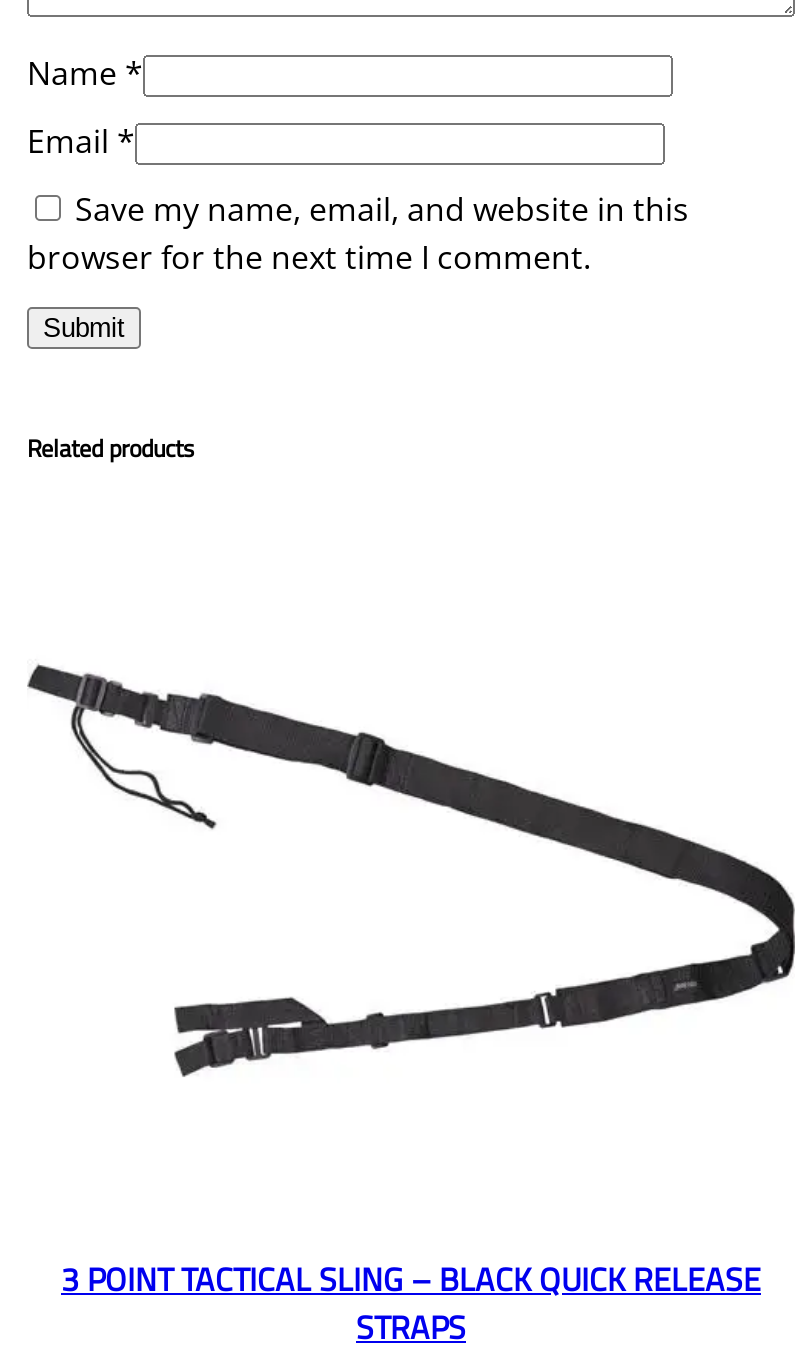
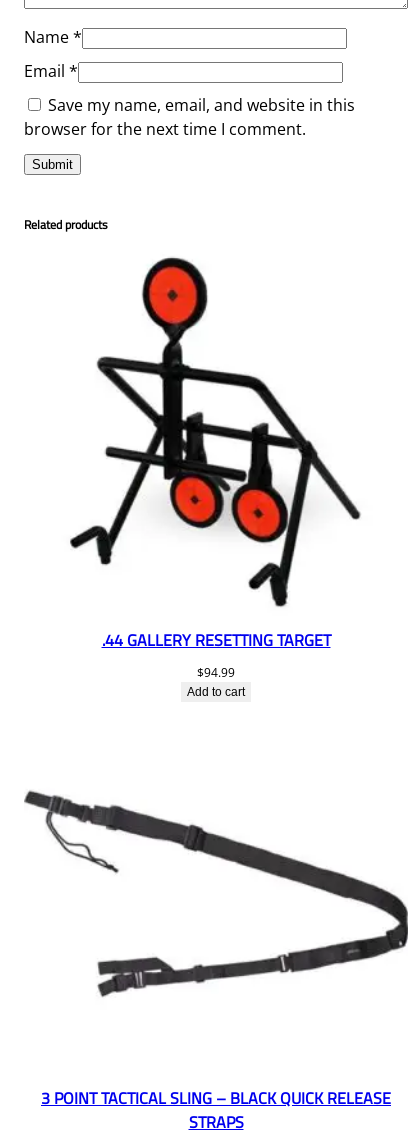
+ [image]
+ .44 GALLERY RESETTING TARGET
+ $94.99
+ Add to cart
